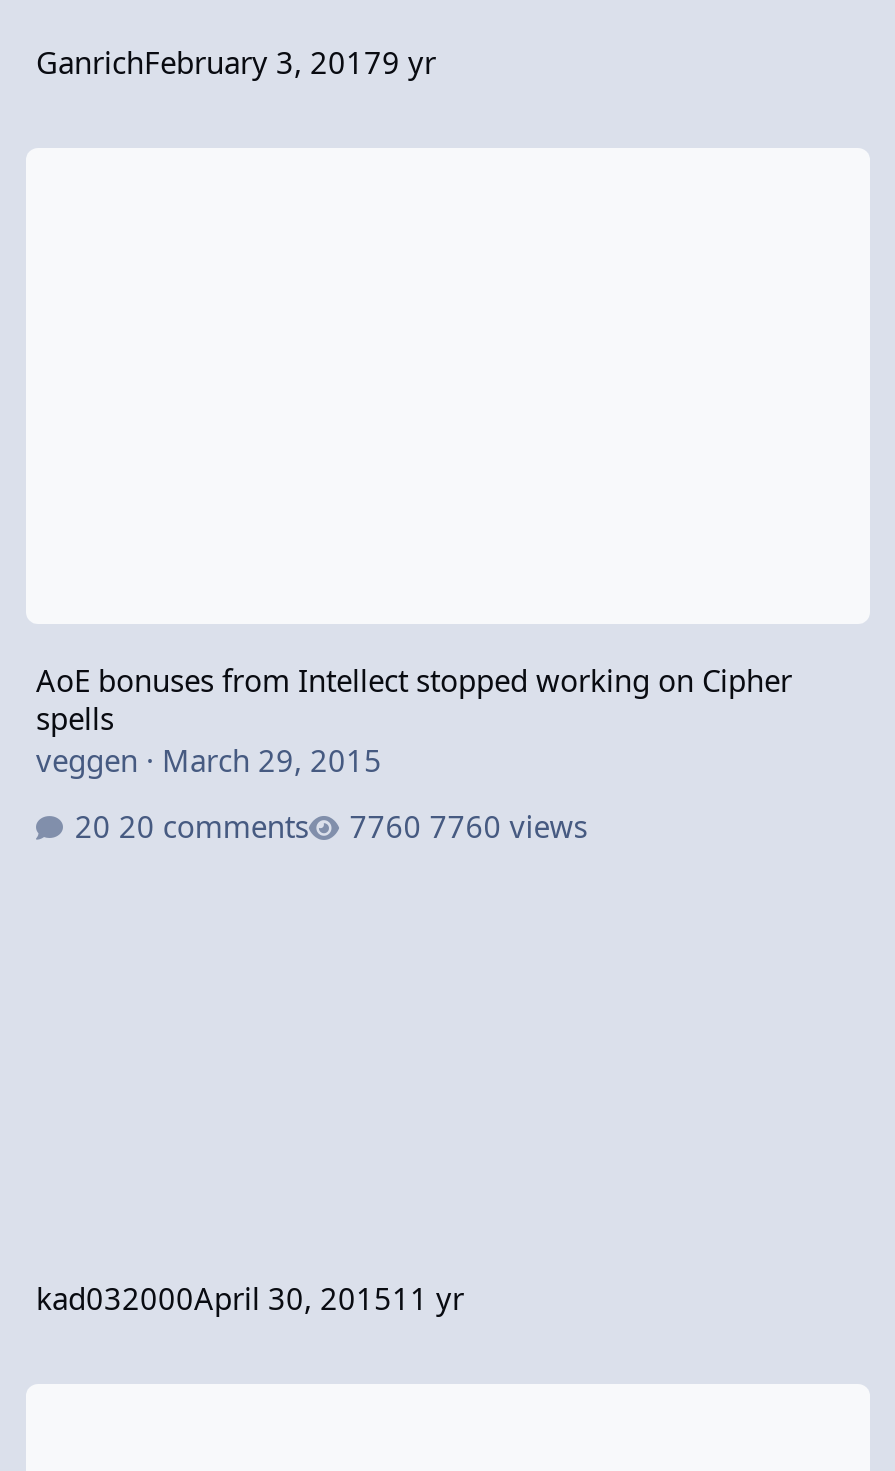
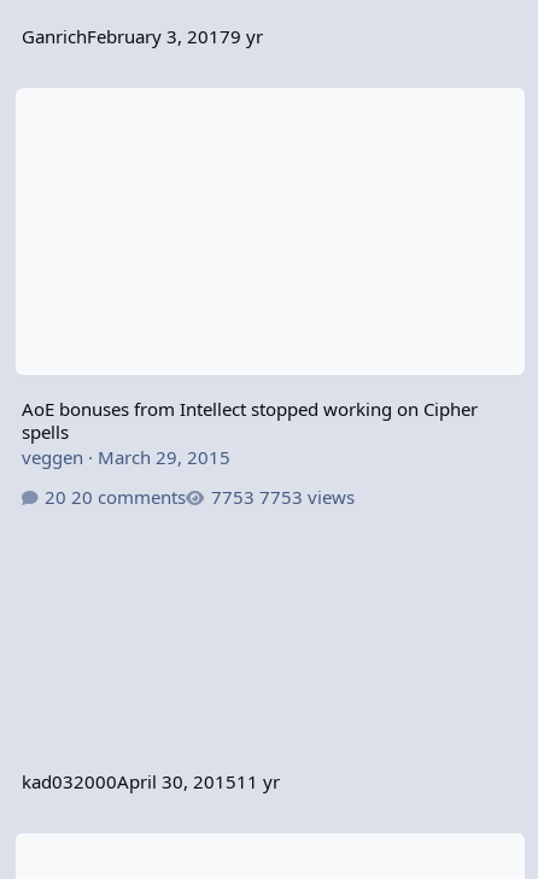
- 7760 views
+ 7753 views
